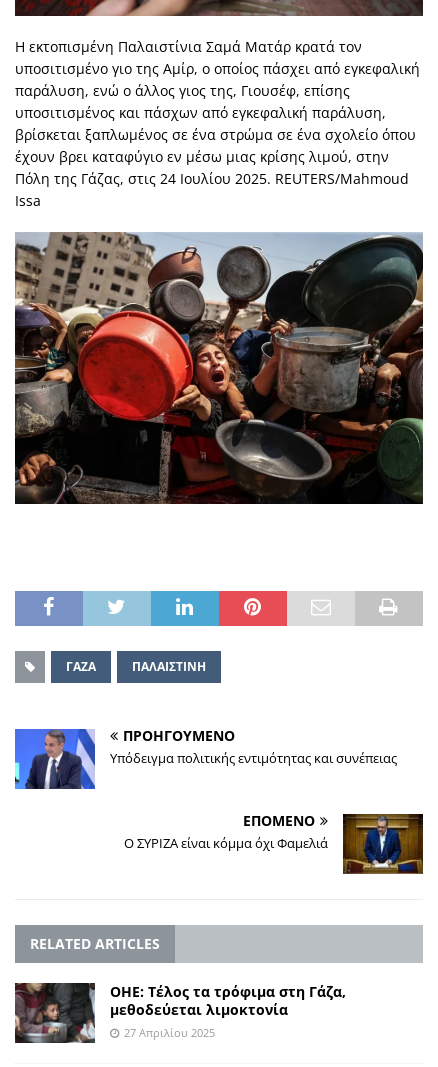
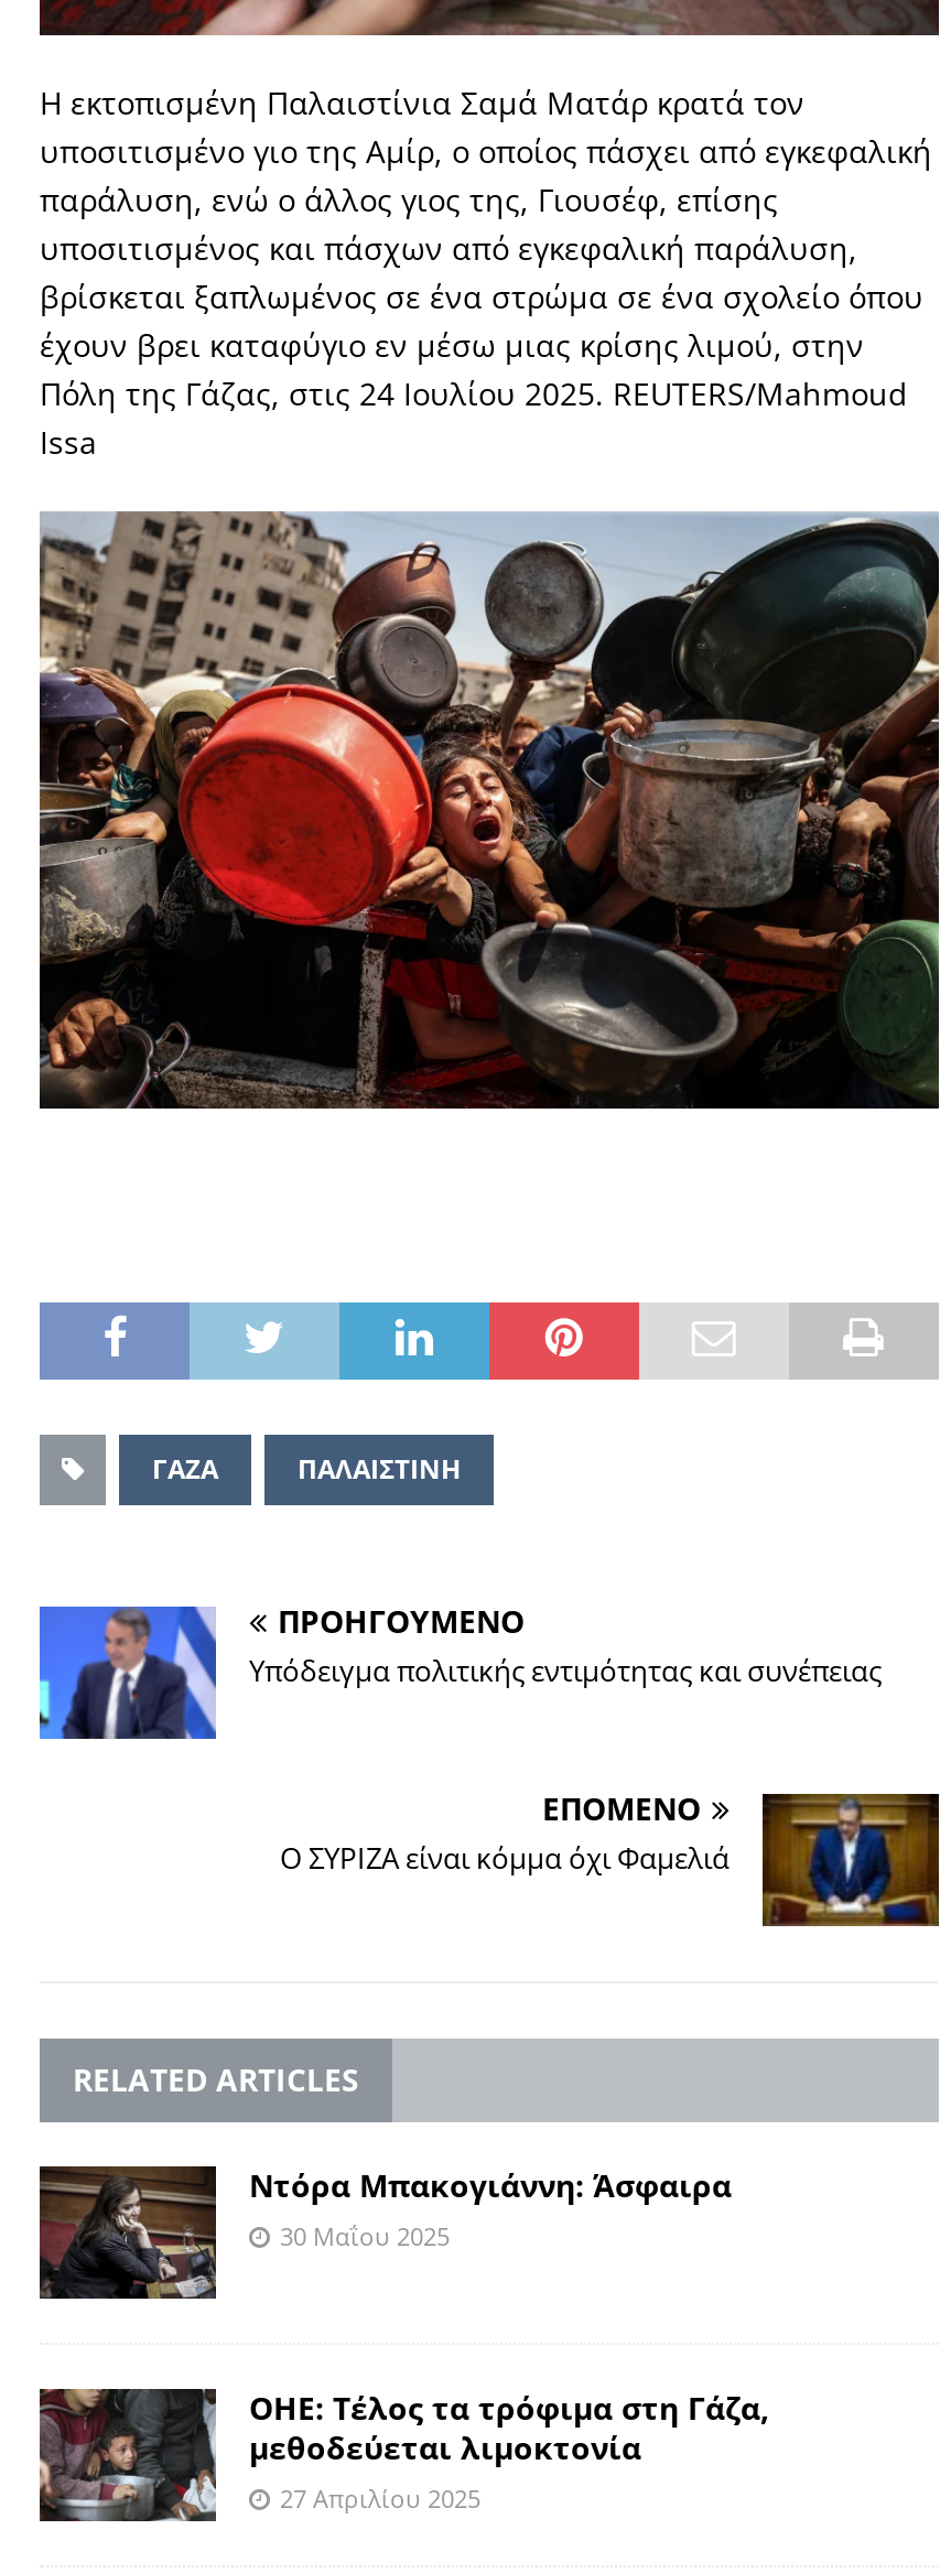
+ [image]
+ Ντόρα Μπακογιάννη: Άσφαιρα
+ 30 Μαΐου 2025
